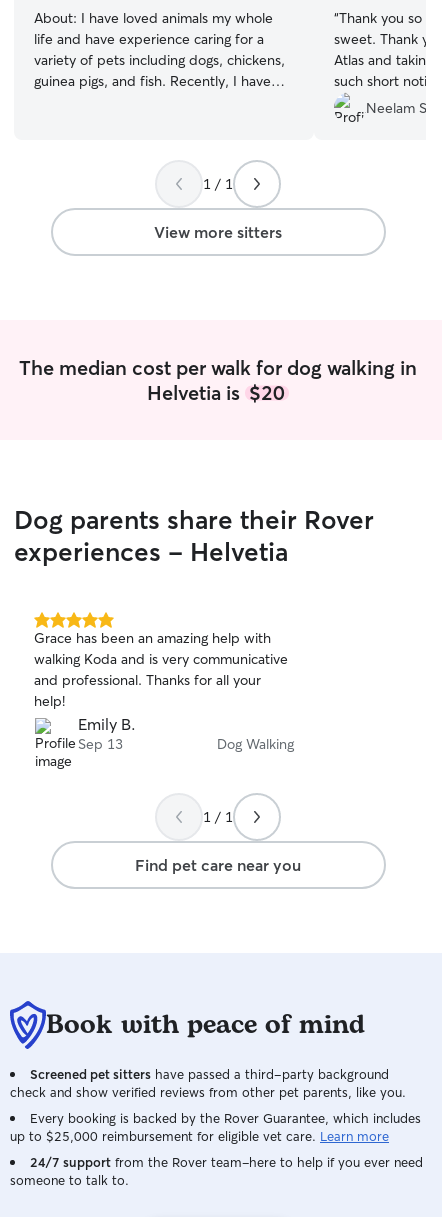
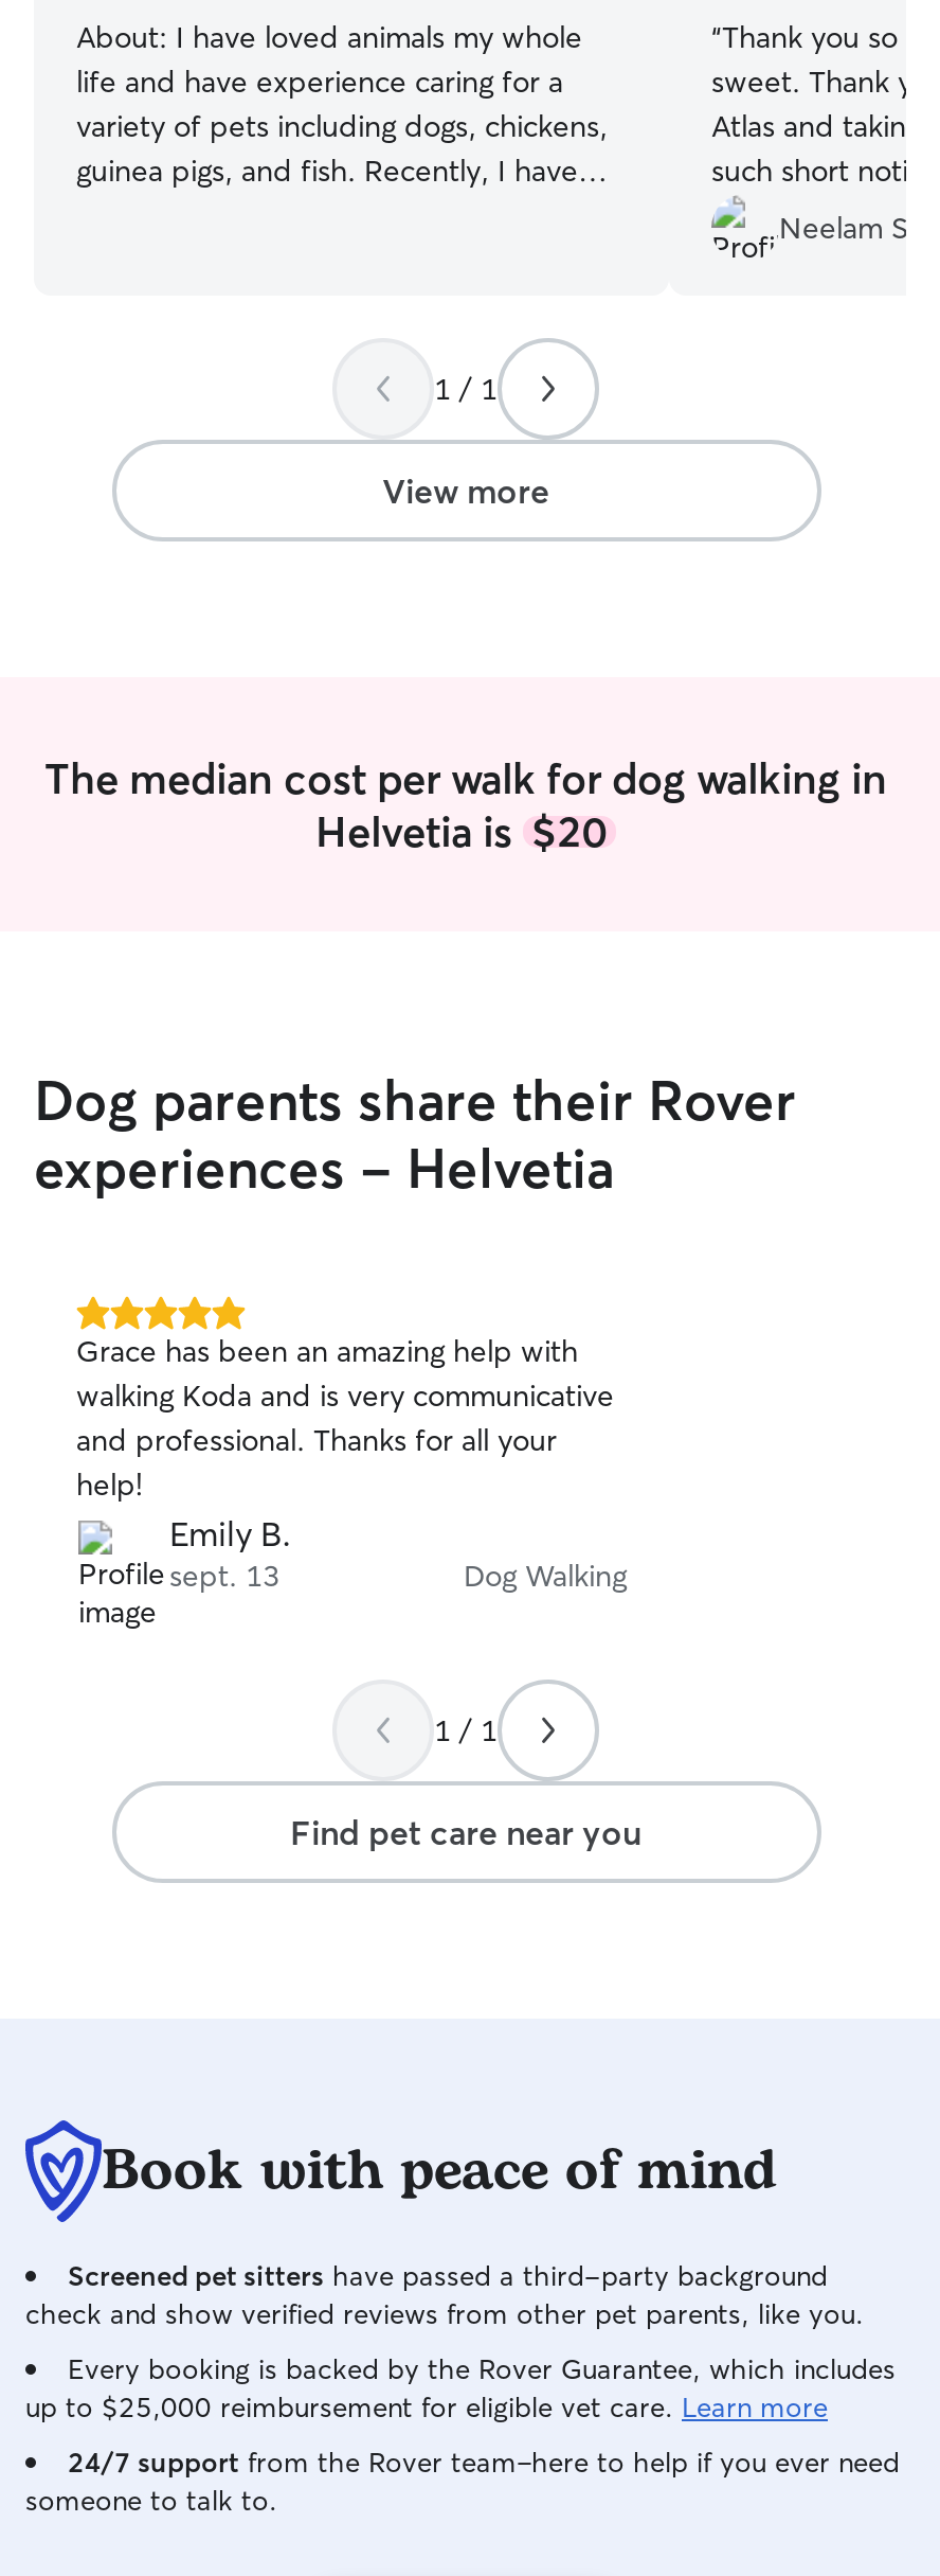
- View more sitters
+ View more

- Sep 13
+ sept. 13
